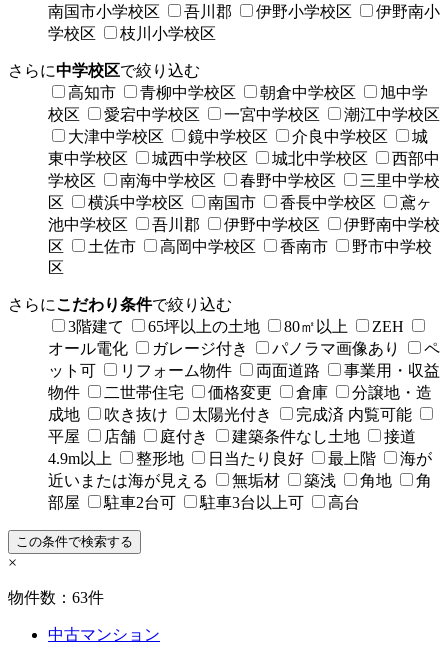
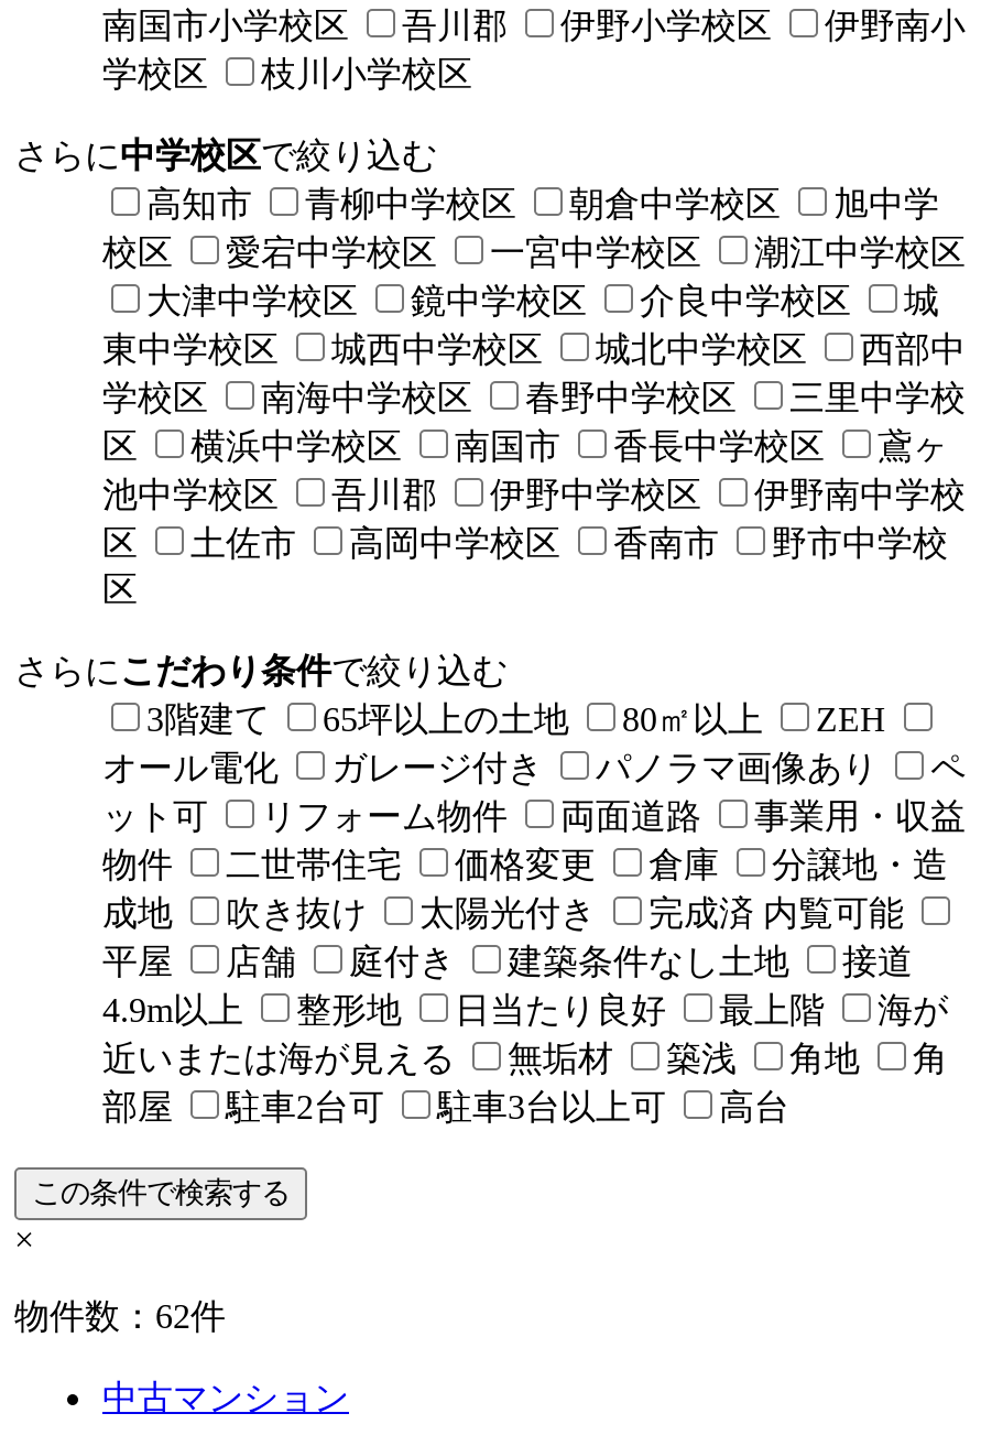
- 物件数：63件
+ 物件数：62件
